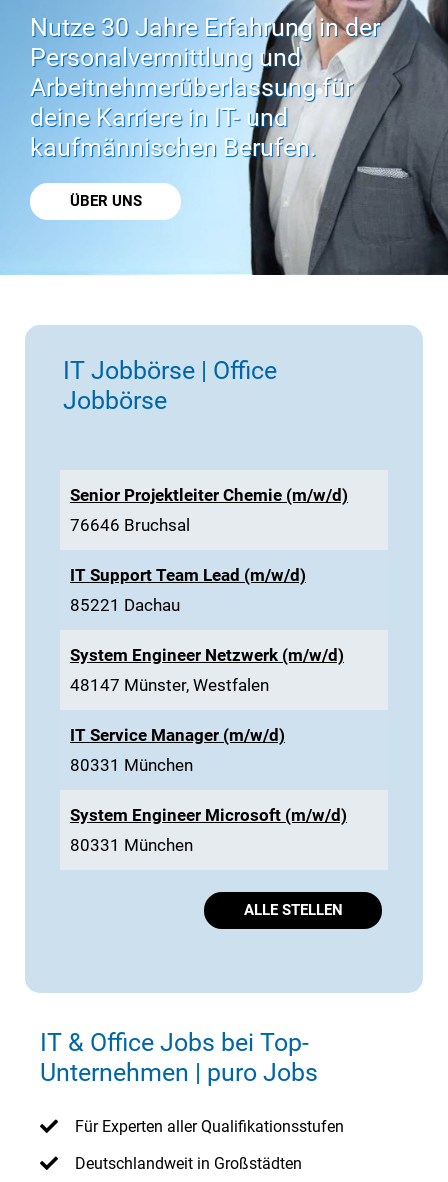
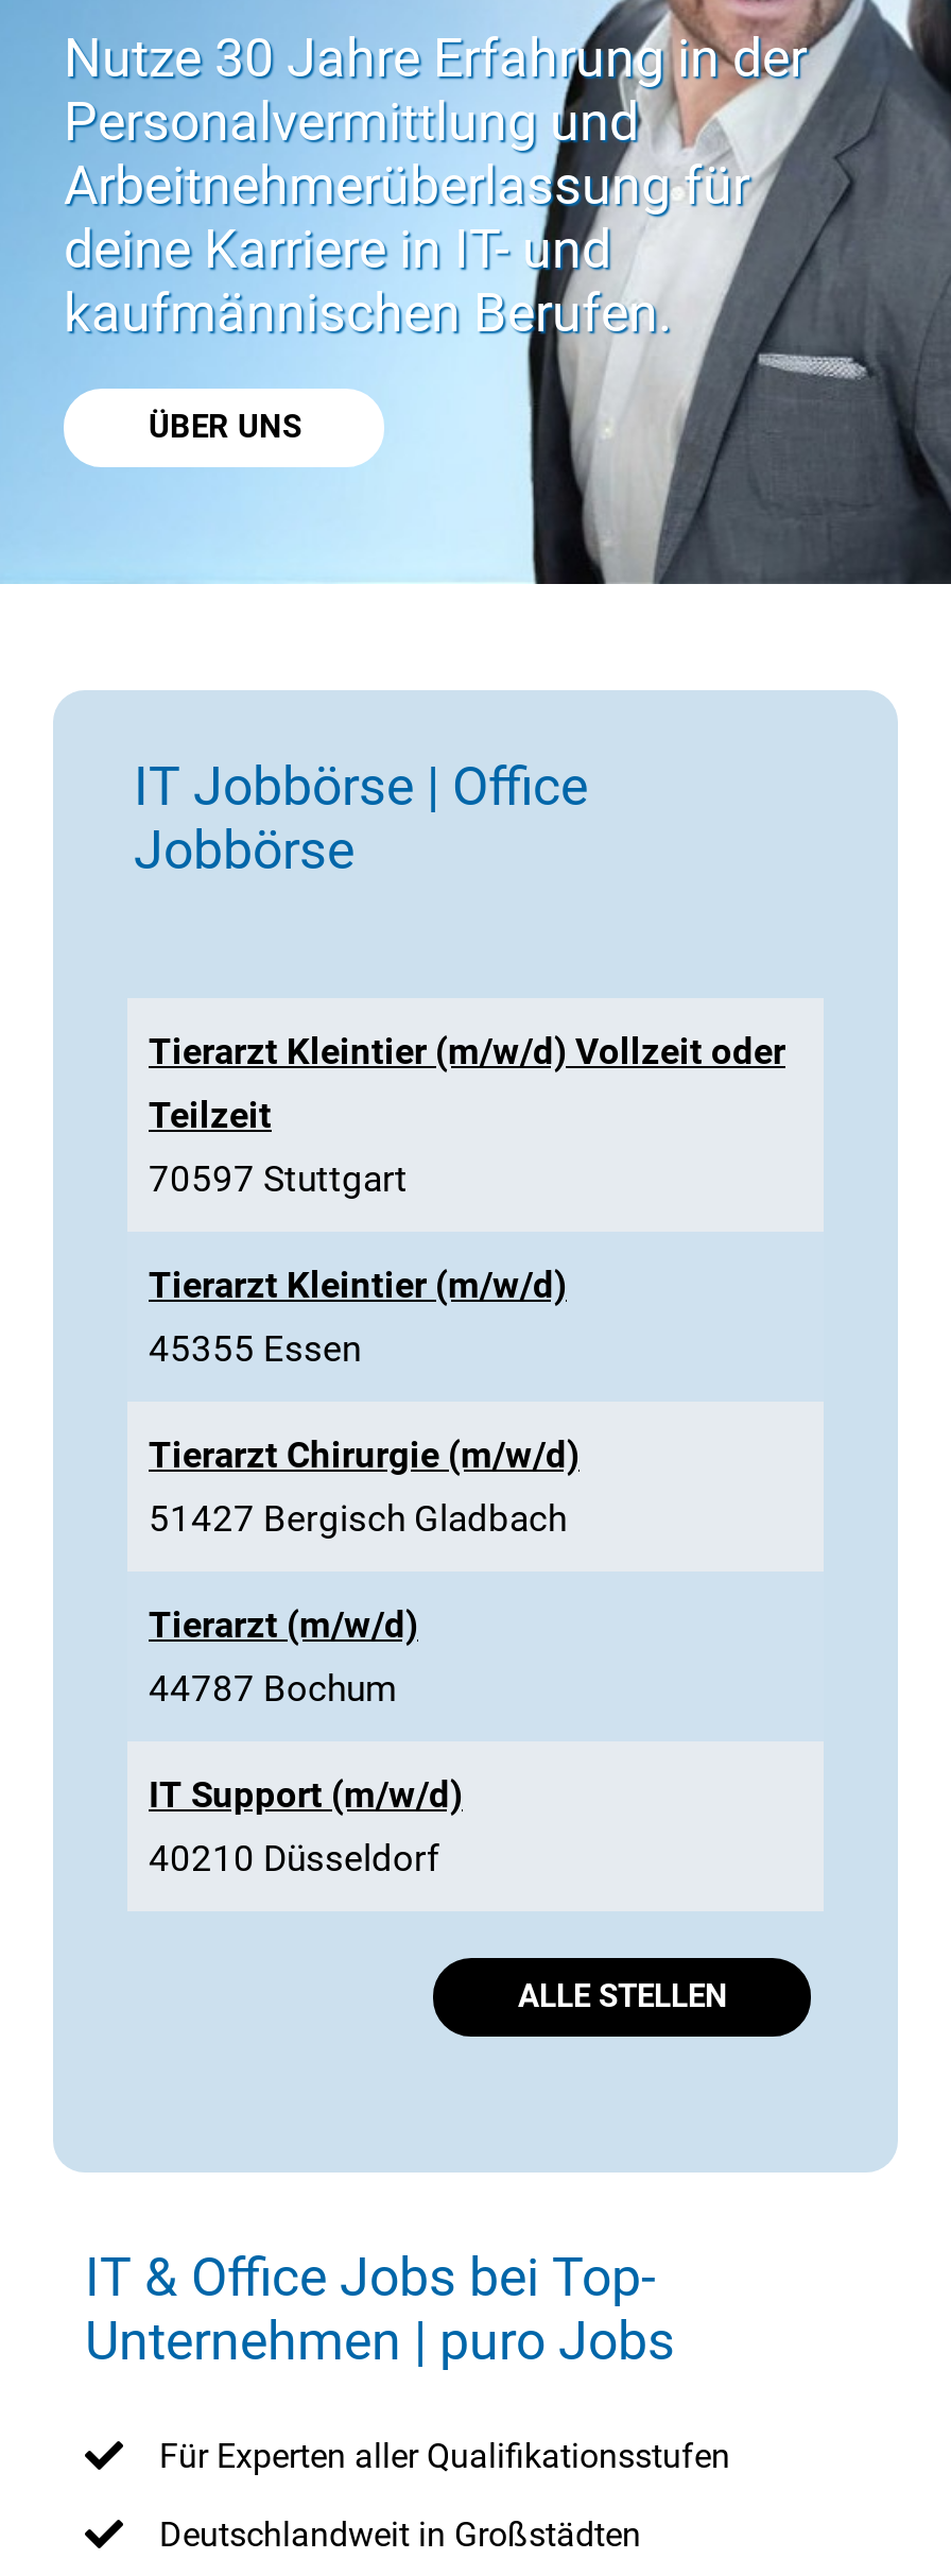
- Senior Projektleiter Chemie (m/w/d)
- 76646 Bruchsal
- IT Support Team Lead (m/w/d)
- 85221 Dachau
- System Engineer Netzwerk (m/w/d)
- 48147 Münster, Westfalen
- IT Service Manager (m/w/d)
- 80331 München
- System Engineer Microsoft (m/w/d)
- 80331 München
+ Tierarzt Kleintier (m/w/d) Vollzeit oder
+ Teilzeit
+ 70597 Stuttgart
+ Tierarzt Kleintier (m/w/d)
+ 45355 Essen
+ Tierarzt Chirurgie (m/w/d)
+ 51427 Bergisch Gladbach
+ Tierarzt (m/w/d)
+ 44787 Bochum
+ IT Support (m/w/d)
+ 40210 Düsseldorf
